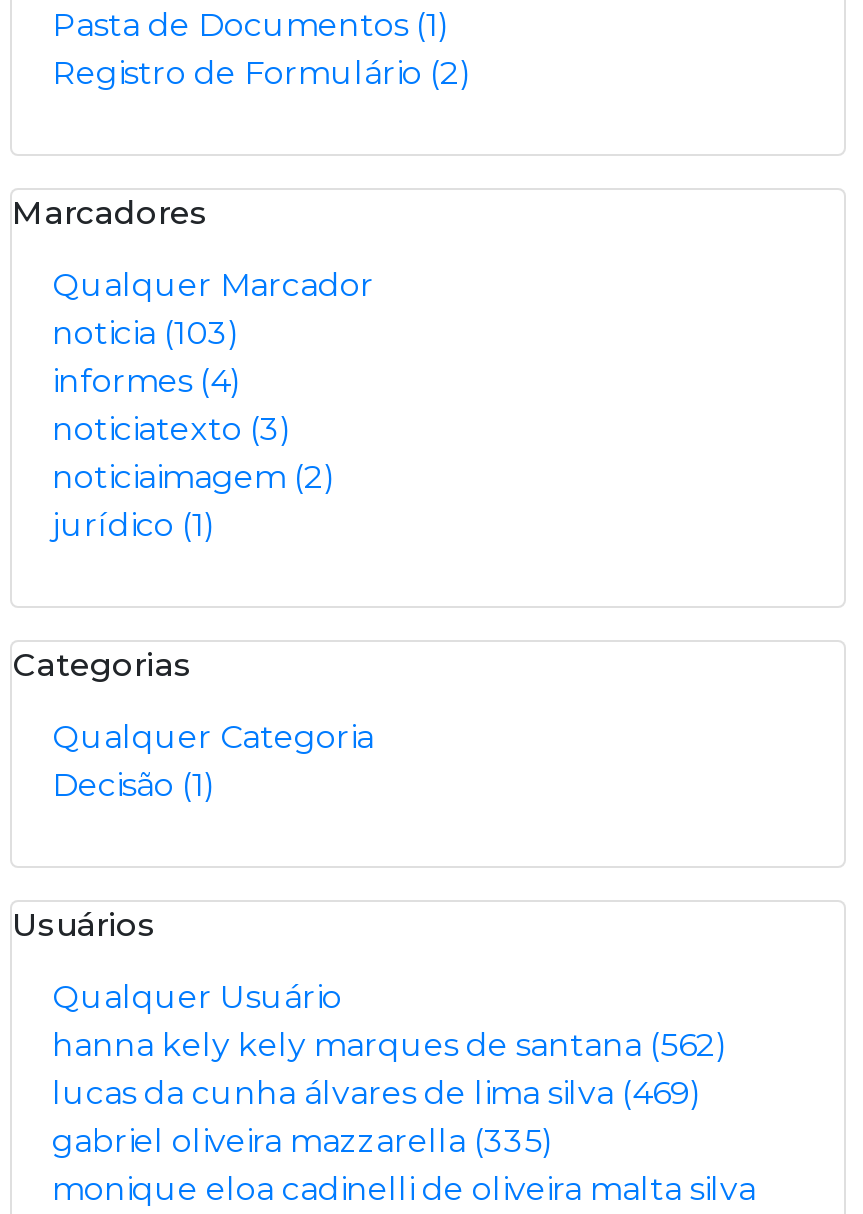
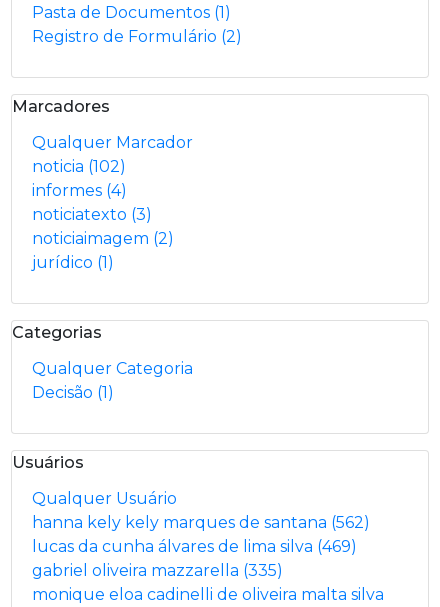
- noticia (103)
+ noticia (102)
